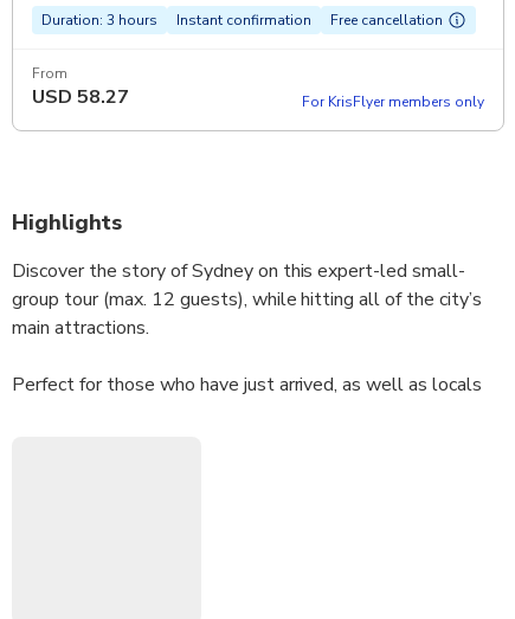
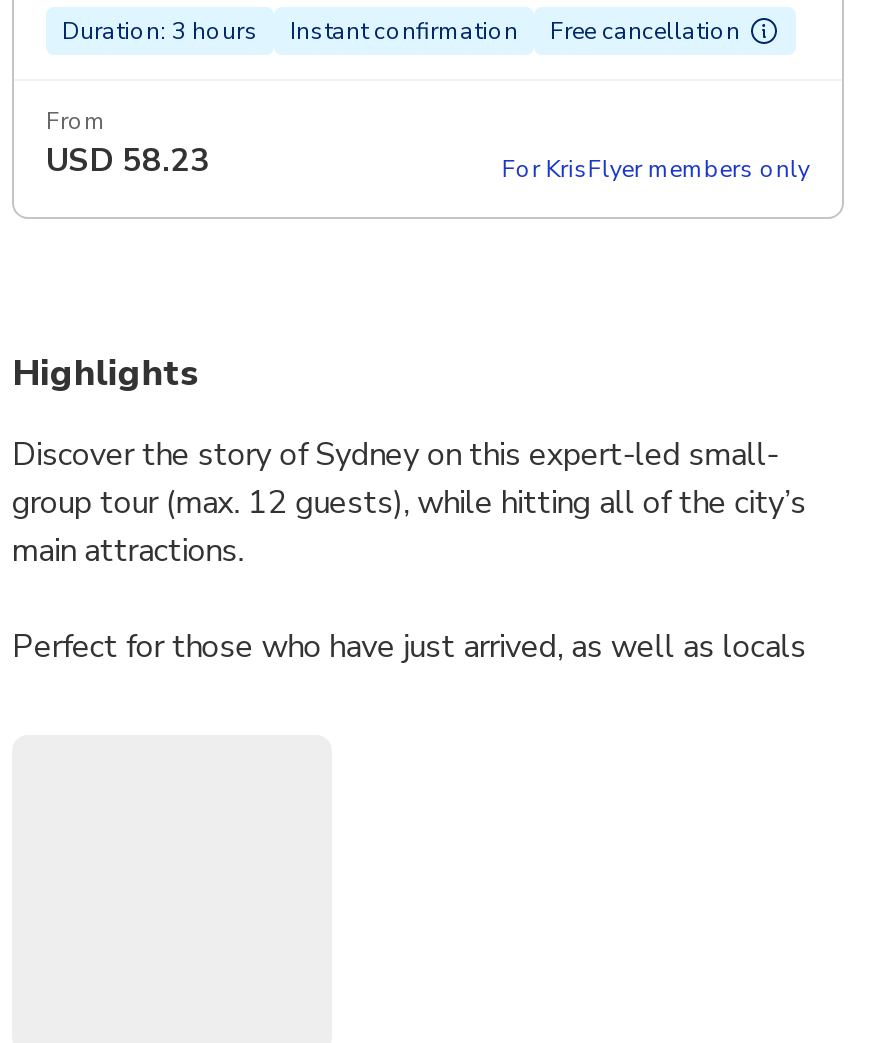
- USD 58.27
+ USD 58.23
